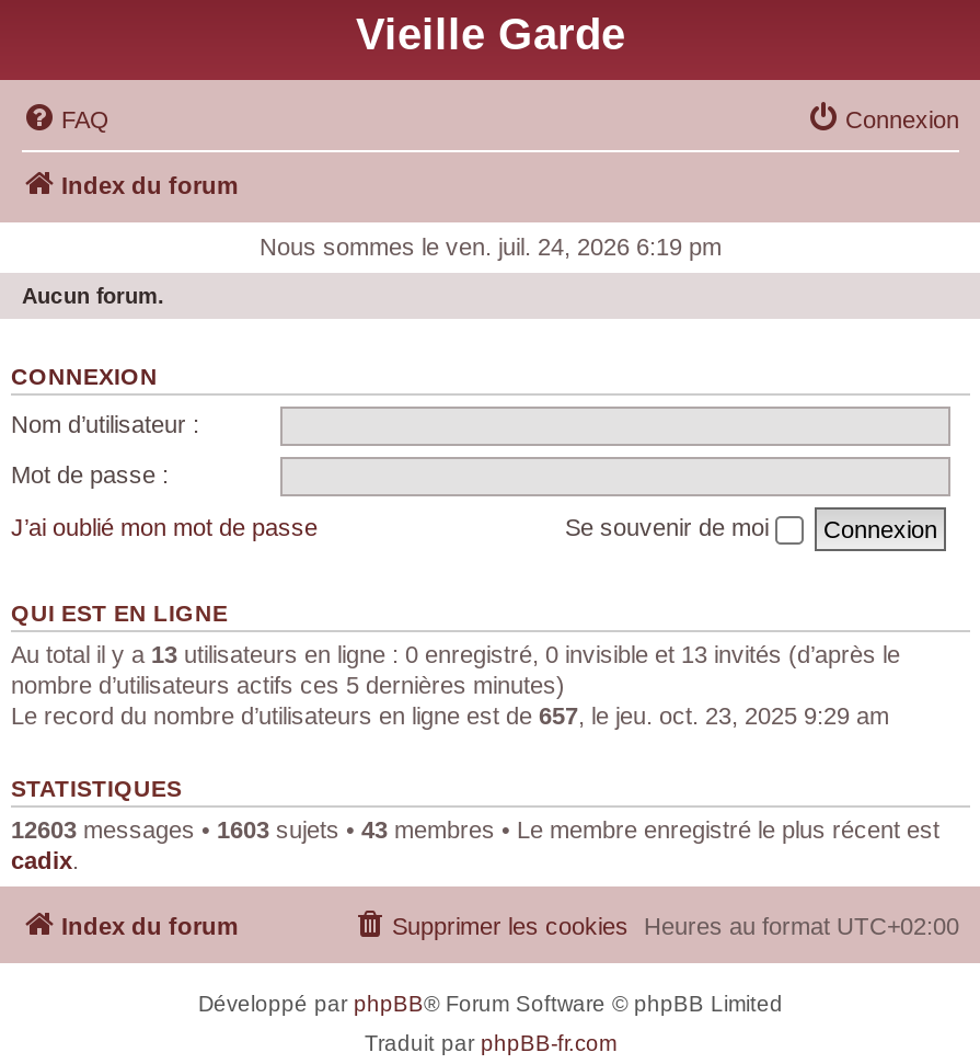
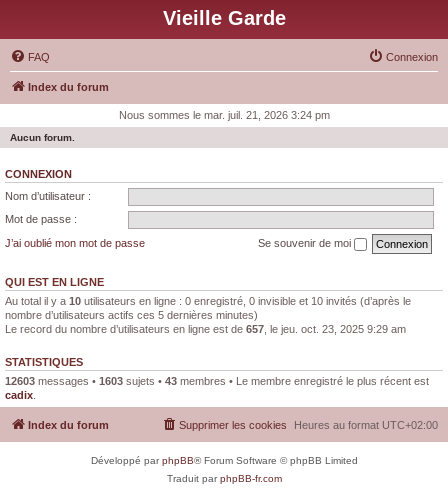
- Nous sommes le ven. juil. 24, 2026 6:19 pm
+ Nous sommes le mar. juil. 21, 2026 3:24 pm

- Au total il y a 13 utilisateurs en ligne : 0 enregistré, 0 invisible et 13 invités (d’après le
+ Au total il y a 10 utilisateurs en ligne : 0 enregistré, 0 invisible et 10 invités (d’après le
